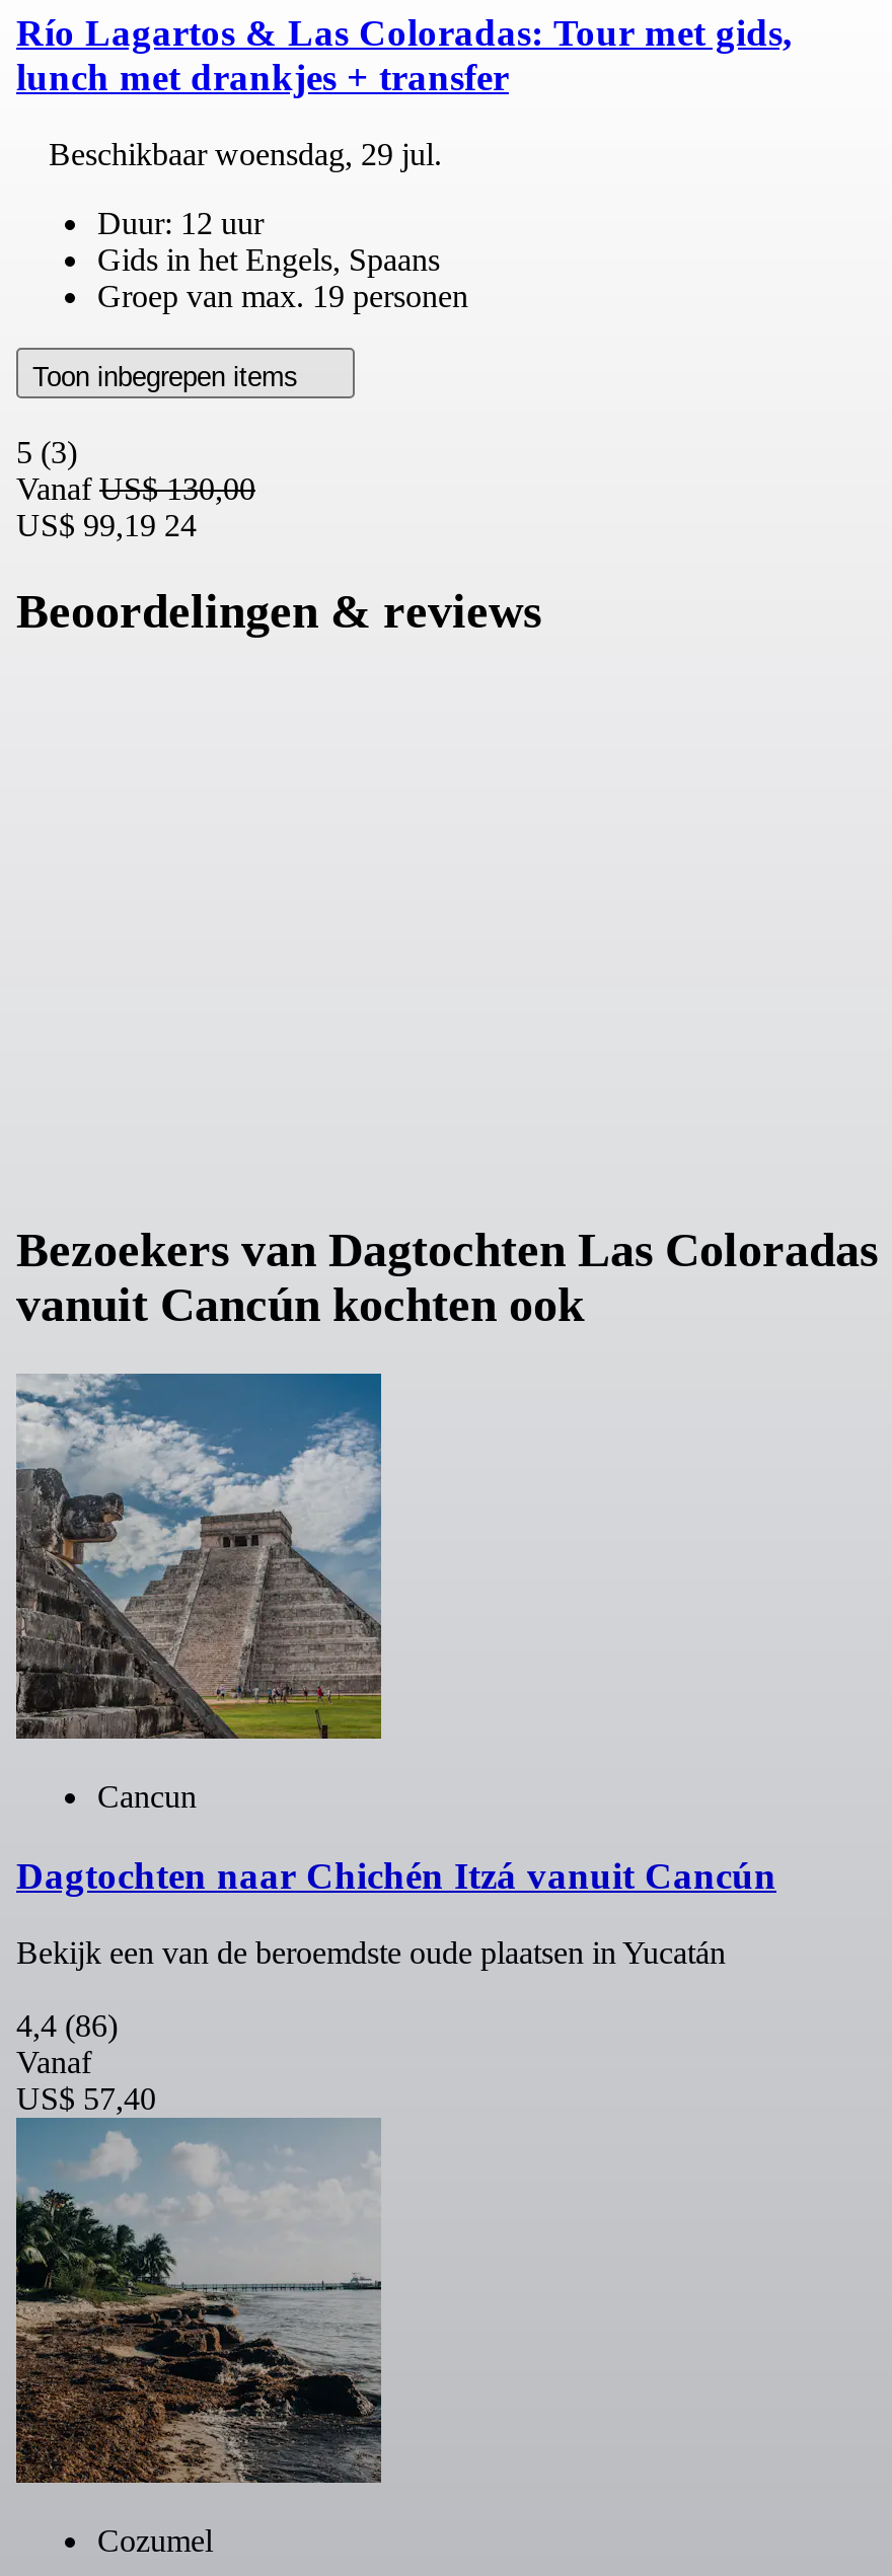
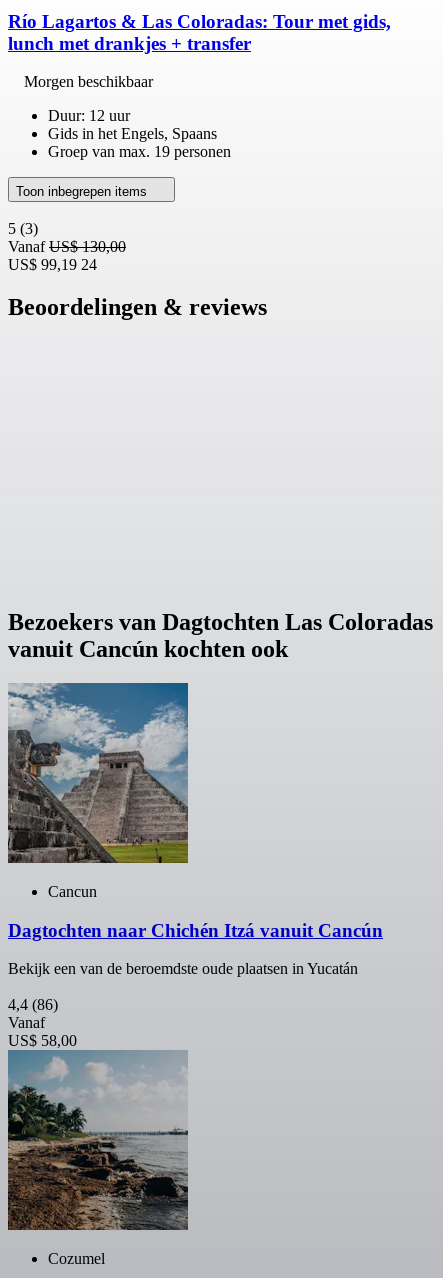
- Beschikbaar woensdag, 29 jul.
+ Morgen beschikbaar

- US$ 57,40
+ US$ 58,00
